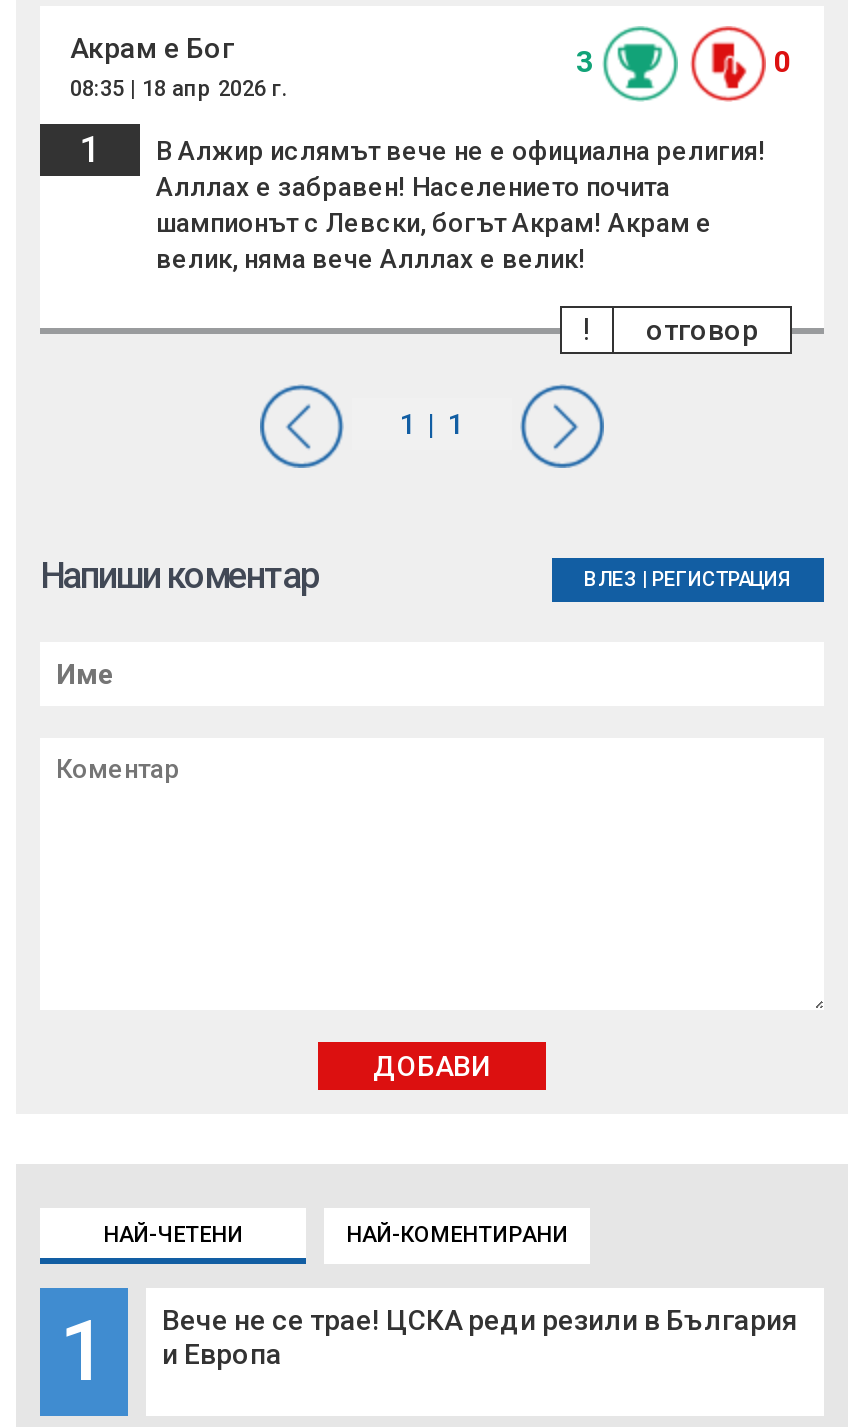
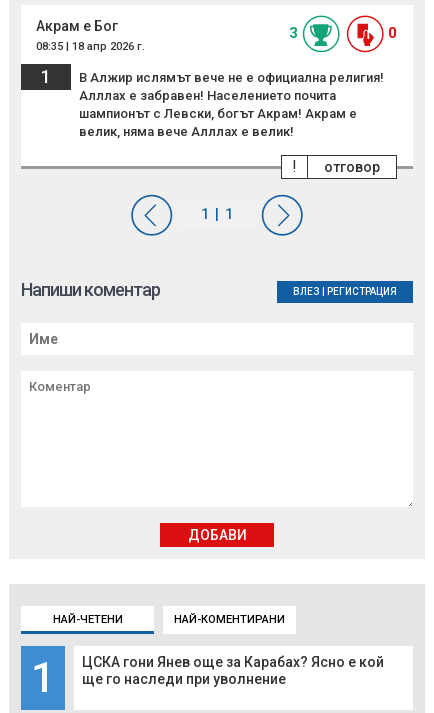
- Вече не се трае! ЦСКА реди резили в България
- и Европа
+ ЦСКА гони Янев още за Карабах? Ясно е кой
+ ще го наследи при уволнение
